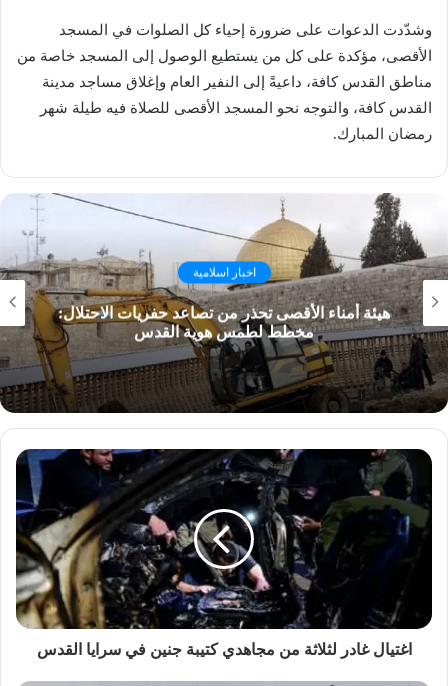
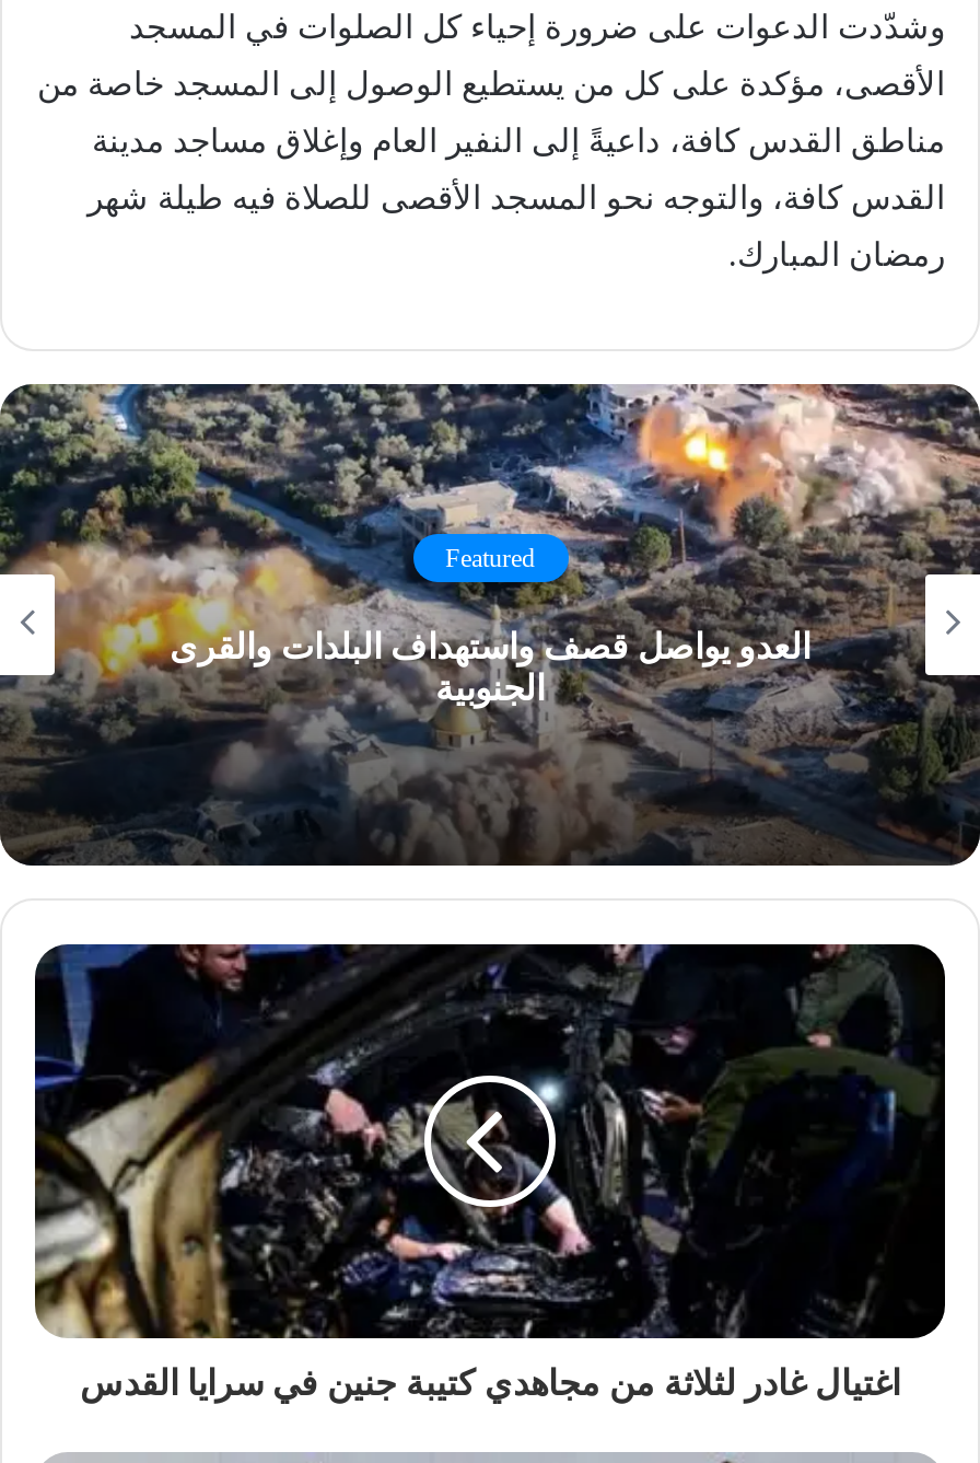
- [image]
- اخبار اسلامية
+ [image]
+ Featured

- هيئة أمناء الأقصى تحذر من تصاعد حفريات الاحتلال:
- مخطط لطمس هوية القدس
+ العدو يواصل قصف واستهداف البلدات والقرى
+ الجنوبية
